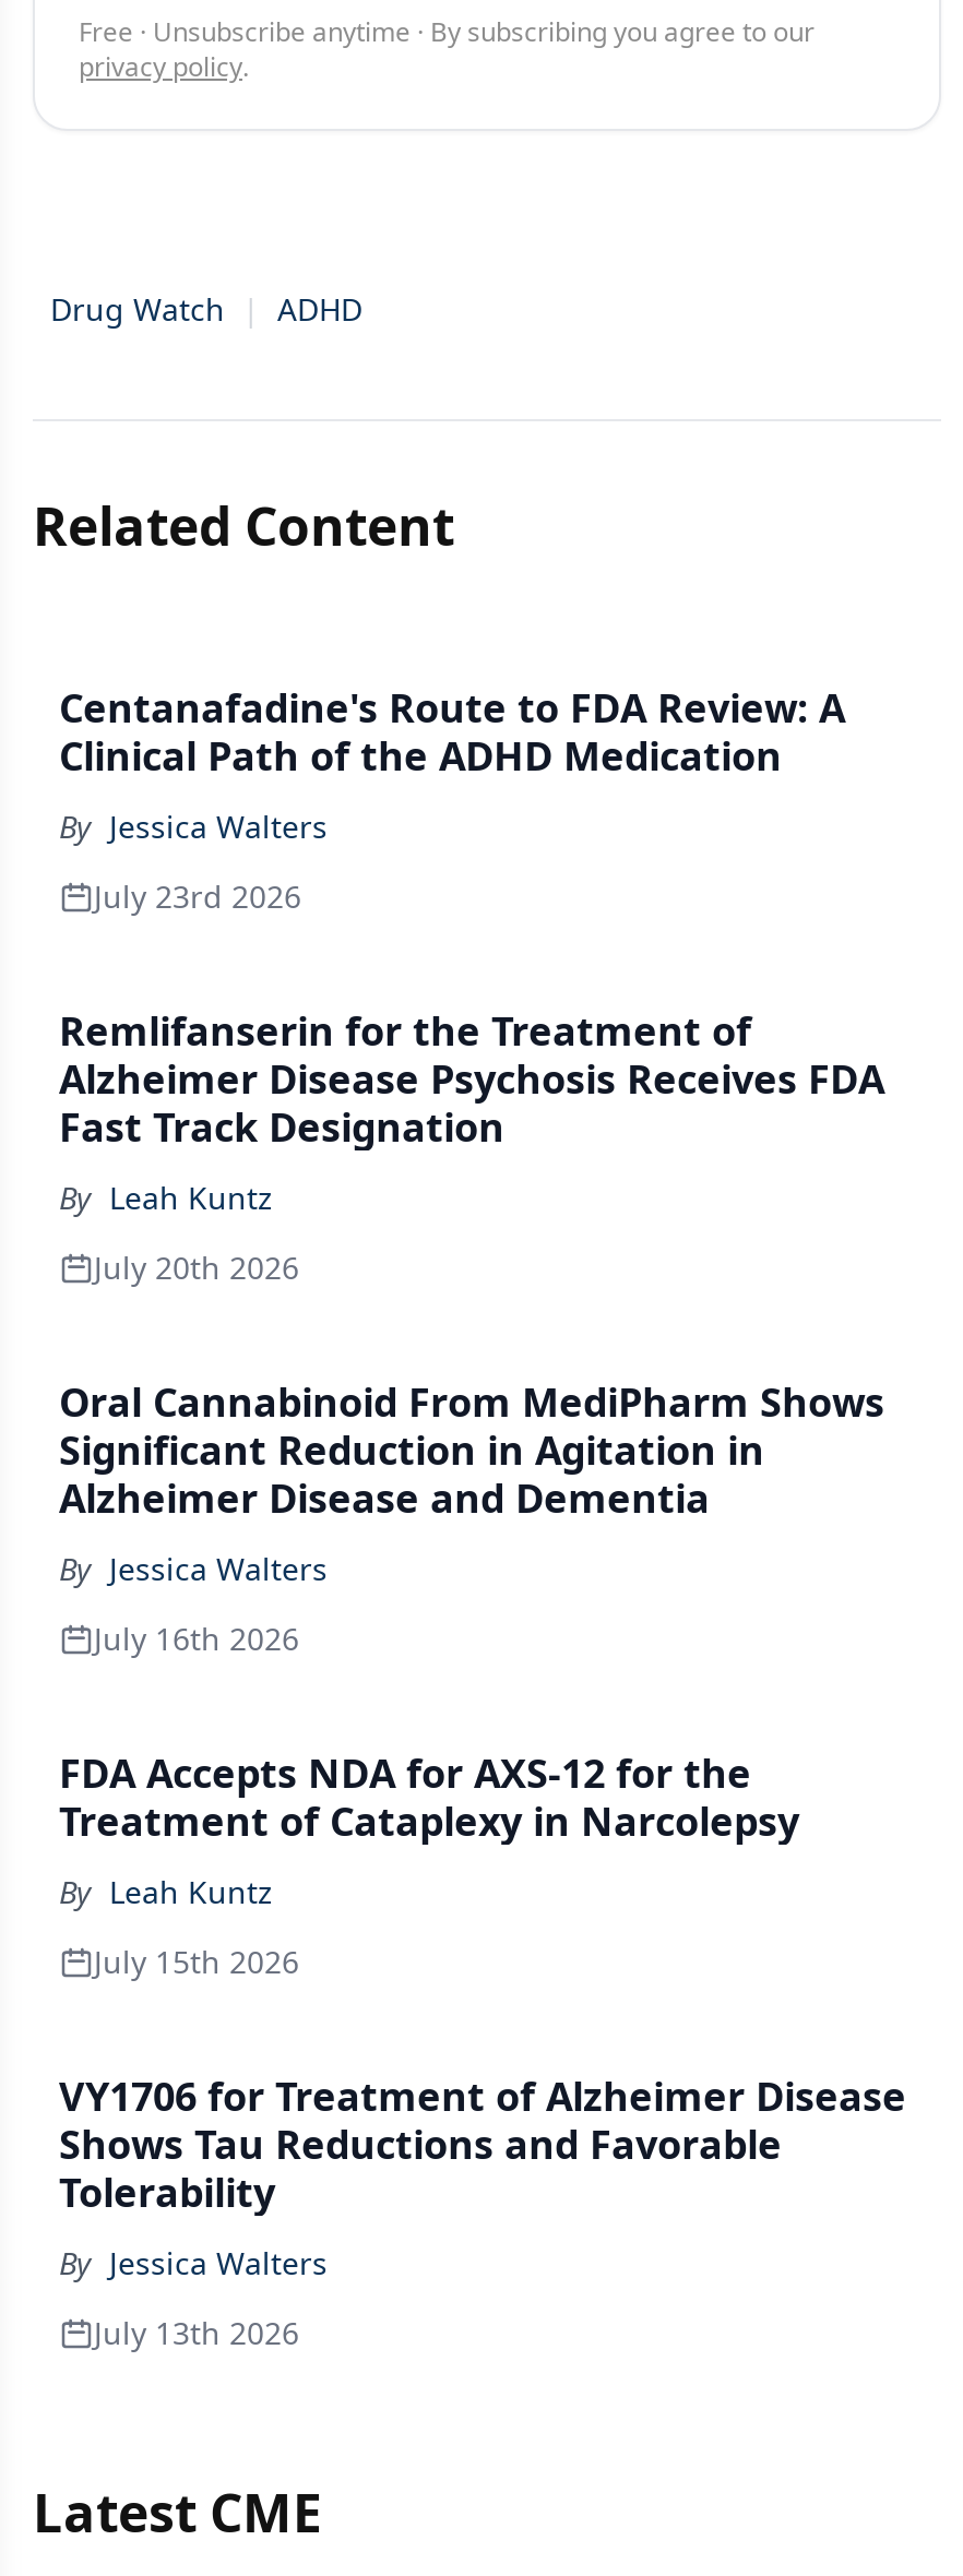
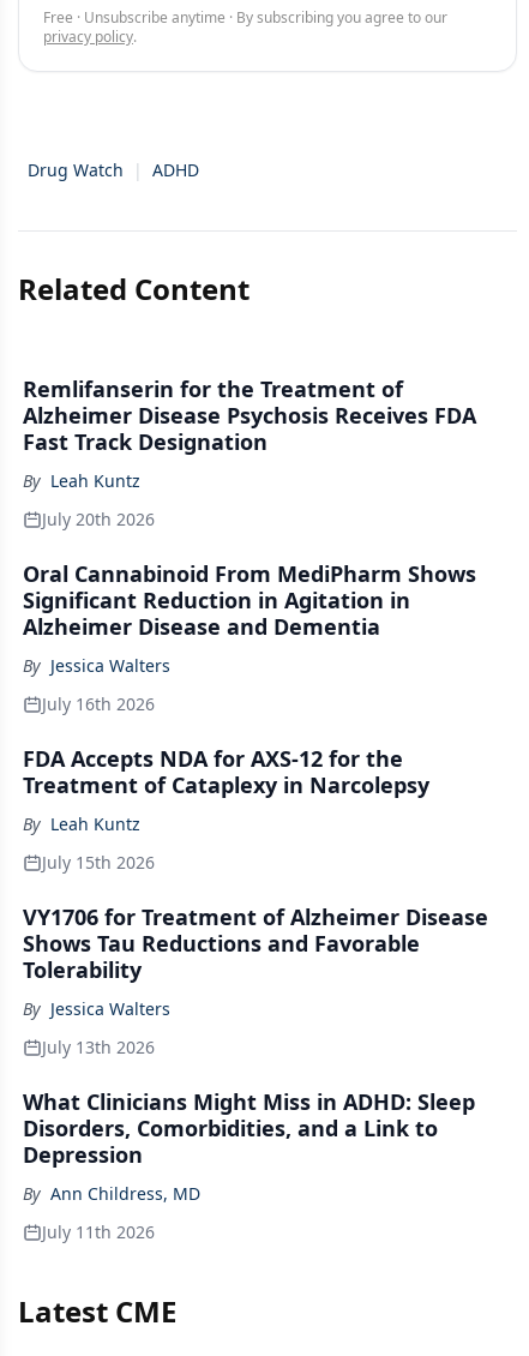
- Centanafadine's Route to FDA Review: A
- Clinical Path of the ADHD Medication
- By Jessica Walters
- July 23rd 2026

moved up: Remlifanserin for the Treatment of | Alzheimer Disease Psychosis Receives FDA | Fast Track Designation | By Leah Kuntz | July 20th 2026

moved up: Oral Cannabinoid From MediPharm Shows | Significant Reduction in Agitation in | Alzheimer Disease and Dementia | By Jessica Walters | July 16th 2026

moved up: FDA Accepts NDA for AXS-12 for the | Treatment of Cataplexy in Narcolepsy | By Leah Kuntz | July 15th 2026

moved up: VY1706 for Treatment of Alzheimer Disease | Shows Tau Reductions and Favorable | Tolerability | By Jessica Walters | July 13th 2026

+ What Clinicians Might Miss in ADHD: Sleep
+ Disorders, Comorbidities, and a Link to
+ Depression
+ By Ann Childress, MD
+ July 11th 2026
